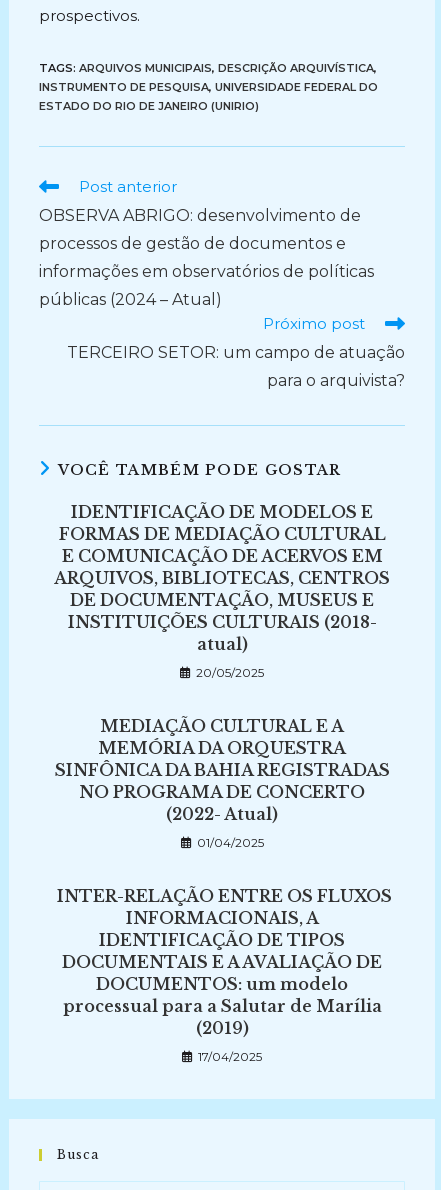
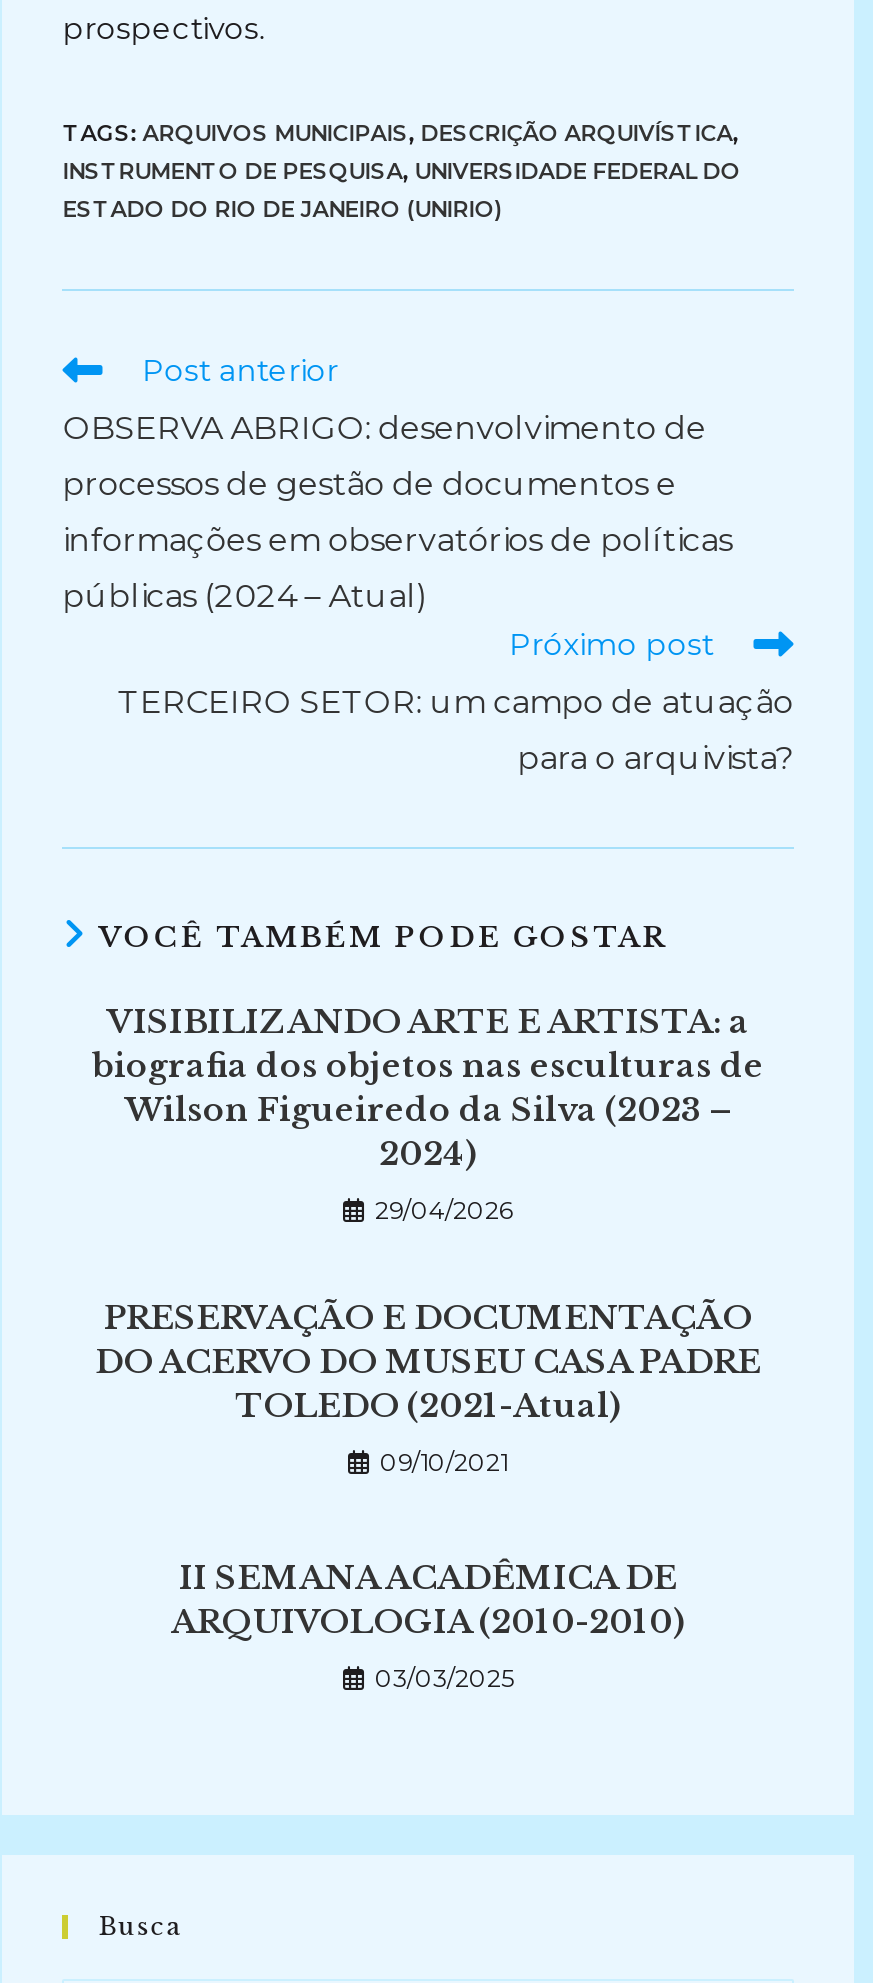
- IDENTIFICAÇÃO DE MODELOS E
- FORMAS DE MEDIAÇÃO CULTURAL
- E COMUNICAÇÃO DE ACERVOS EM
- ARQUIVOS, BIBLIOTECAS, CENTROS
- DE DOCUMENTAÇÃO, MUSEUS E
- INSTITUIÇÕES CULTURAIS (2018-
- atual)
+ VISIBILIZANDO ARTE E ARTISTA: a
+ biografia dos objetos nas esculturas de
+ Wilson Figueiredo da Silva (2023 –
+ 2024)

- 20/05/2025
+ 29/04/2026

- MEDIAÇÃO CULTURAL E A
- MEMÓRIA DA ORQUESTRA
- SINFÔNICA DA BAHIA REGISTRADAS
- NO PROGRAMA DE CONCERTO
- (2022- Atual)
+ PRESERVAÇÃO E DOCUMENTAÇÃO
+ DO ACERVO DO MUSEU CASA PADRE
+ TOLEDO (2021-Atual)

- 01/04/2025
+ 09/10/2021

- INTER-RELAÇÃO ENTRE OS FLUXOS
- INFORMACIONAIS, A
- IDENTIFICAÇÃO DE TIPOS
- DOCUMENTAIS E A AVALIAÇÃO DE
- DOCUMENTOS: um modelo
- processual para a Salutar de Marília
- (2019)
+ II SEMANA ACADÊMICA DE
+ ARQUIVOLOGIA (2010-2010)

- 17/04/2025
+ 03/03/2025
